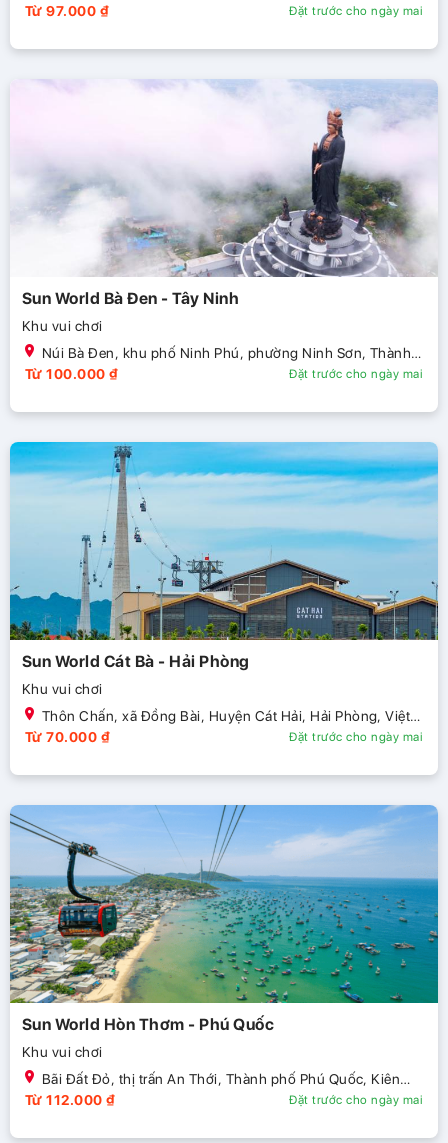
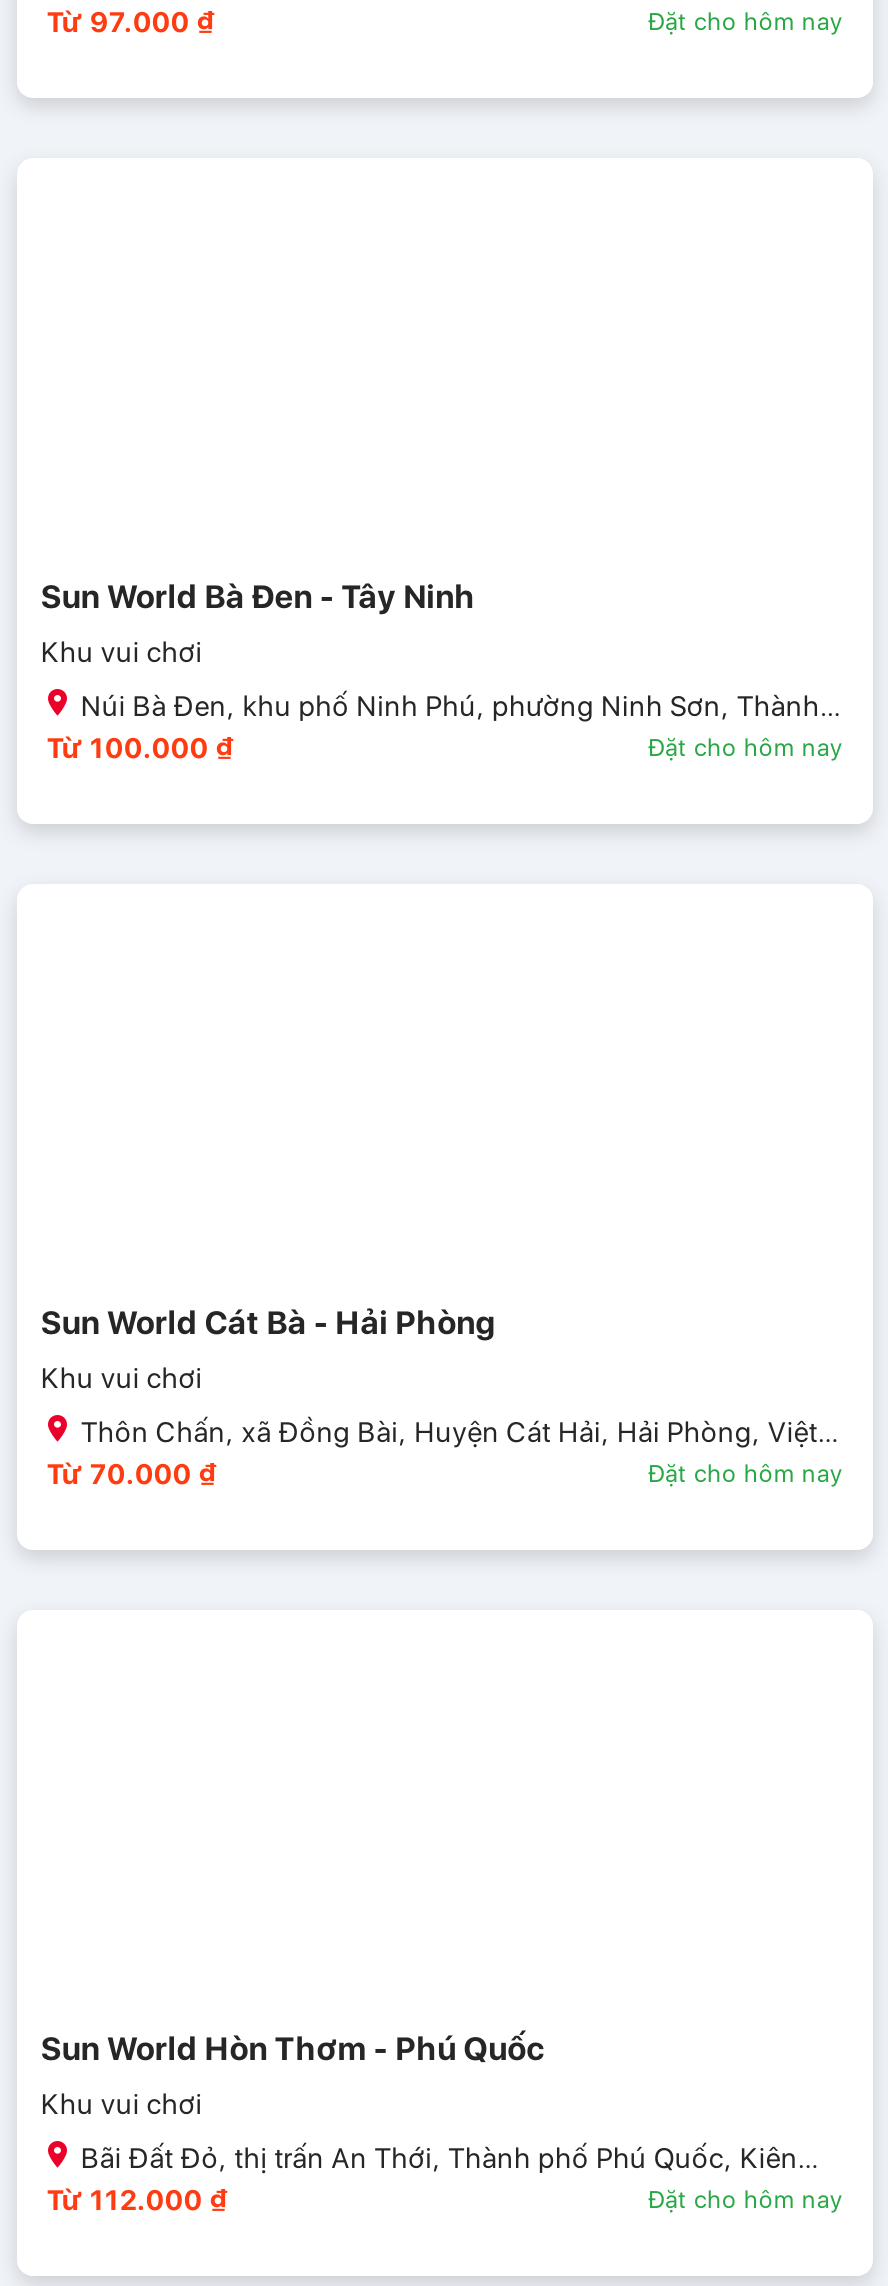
- Đặt trước cho ngày mai
+ Đặt cho hôm nay

- [image]

- Đặt trước cho ngày mai
+ Đặt cho hôm nay

- [image]

- Đặt trước cho ngày mai
+ Đặt cho hôm nay

- [image]

- Đặt trước cho ngày mai
+ Đặt cho hôm nay
